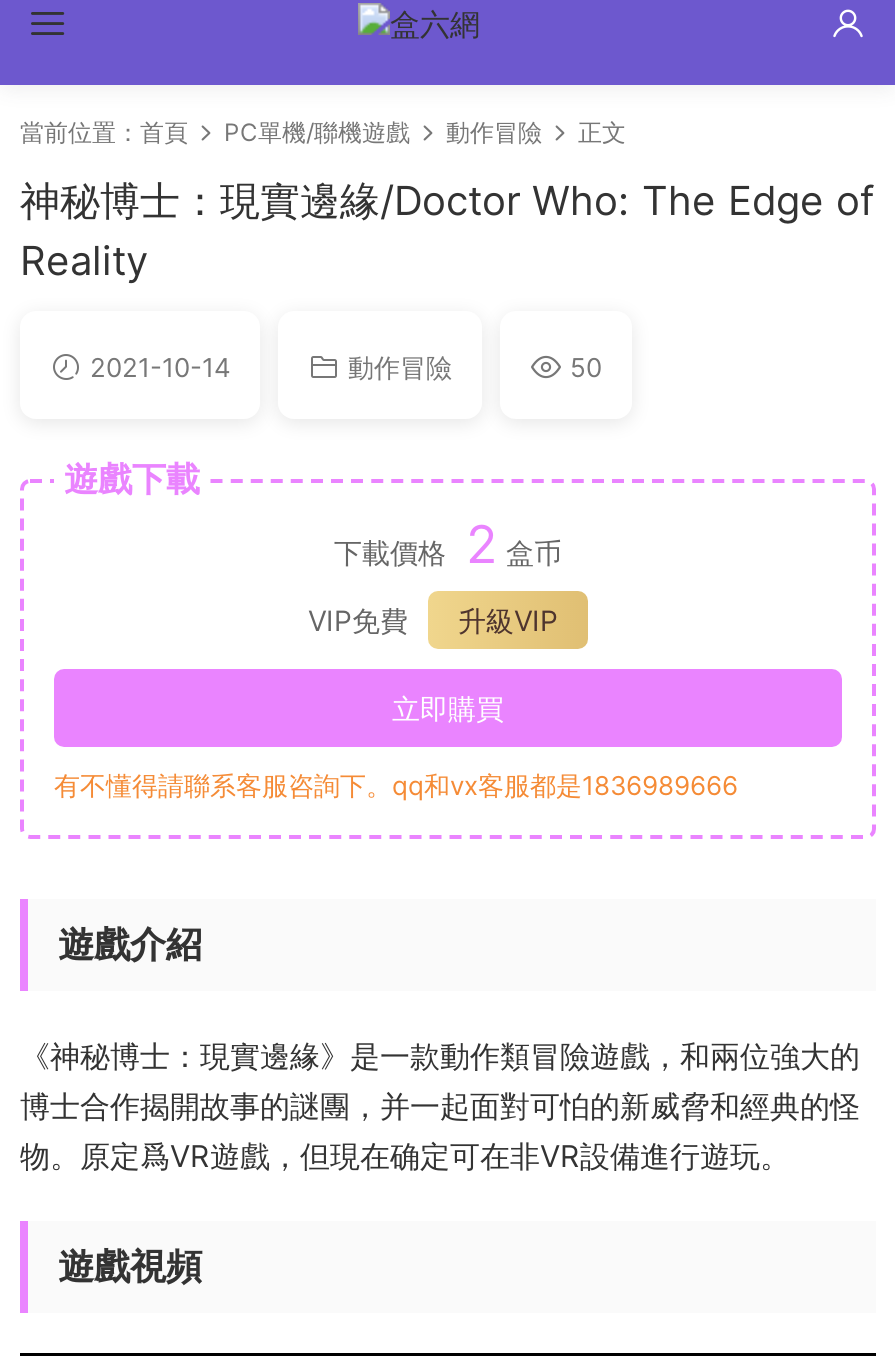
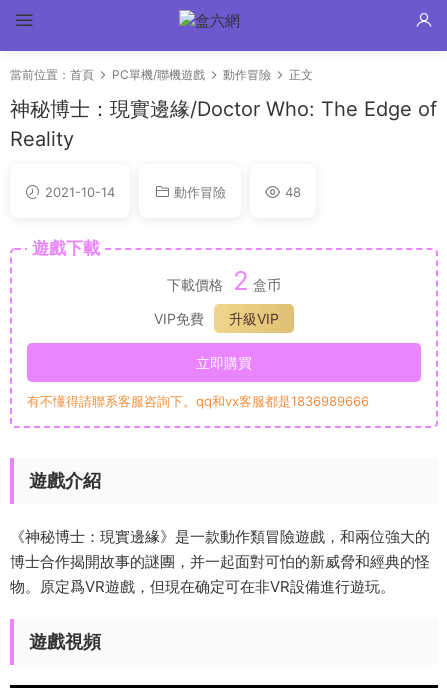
- 50
+ 48
